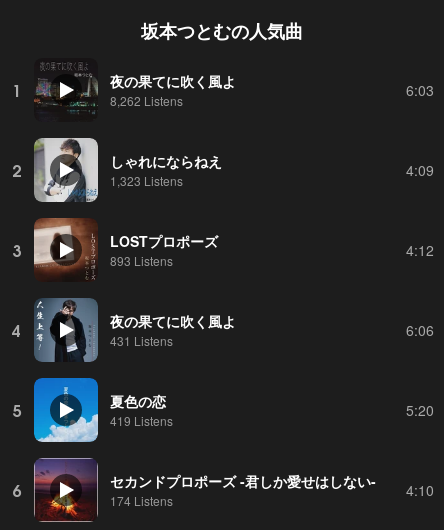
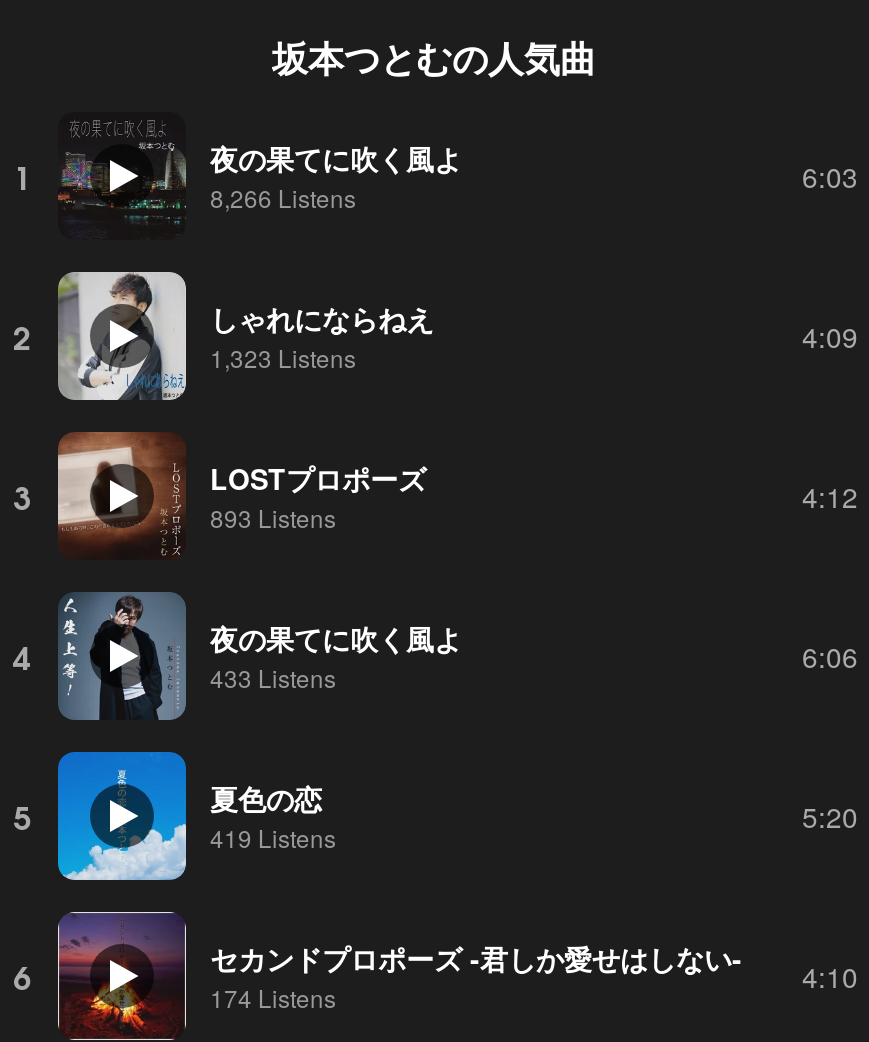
- 8,262 Listens
+ 8,266 Listens

- 431 Listens
+ 433 Listens
